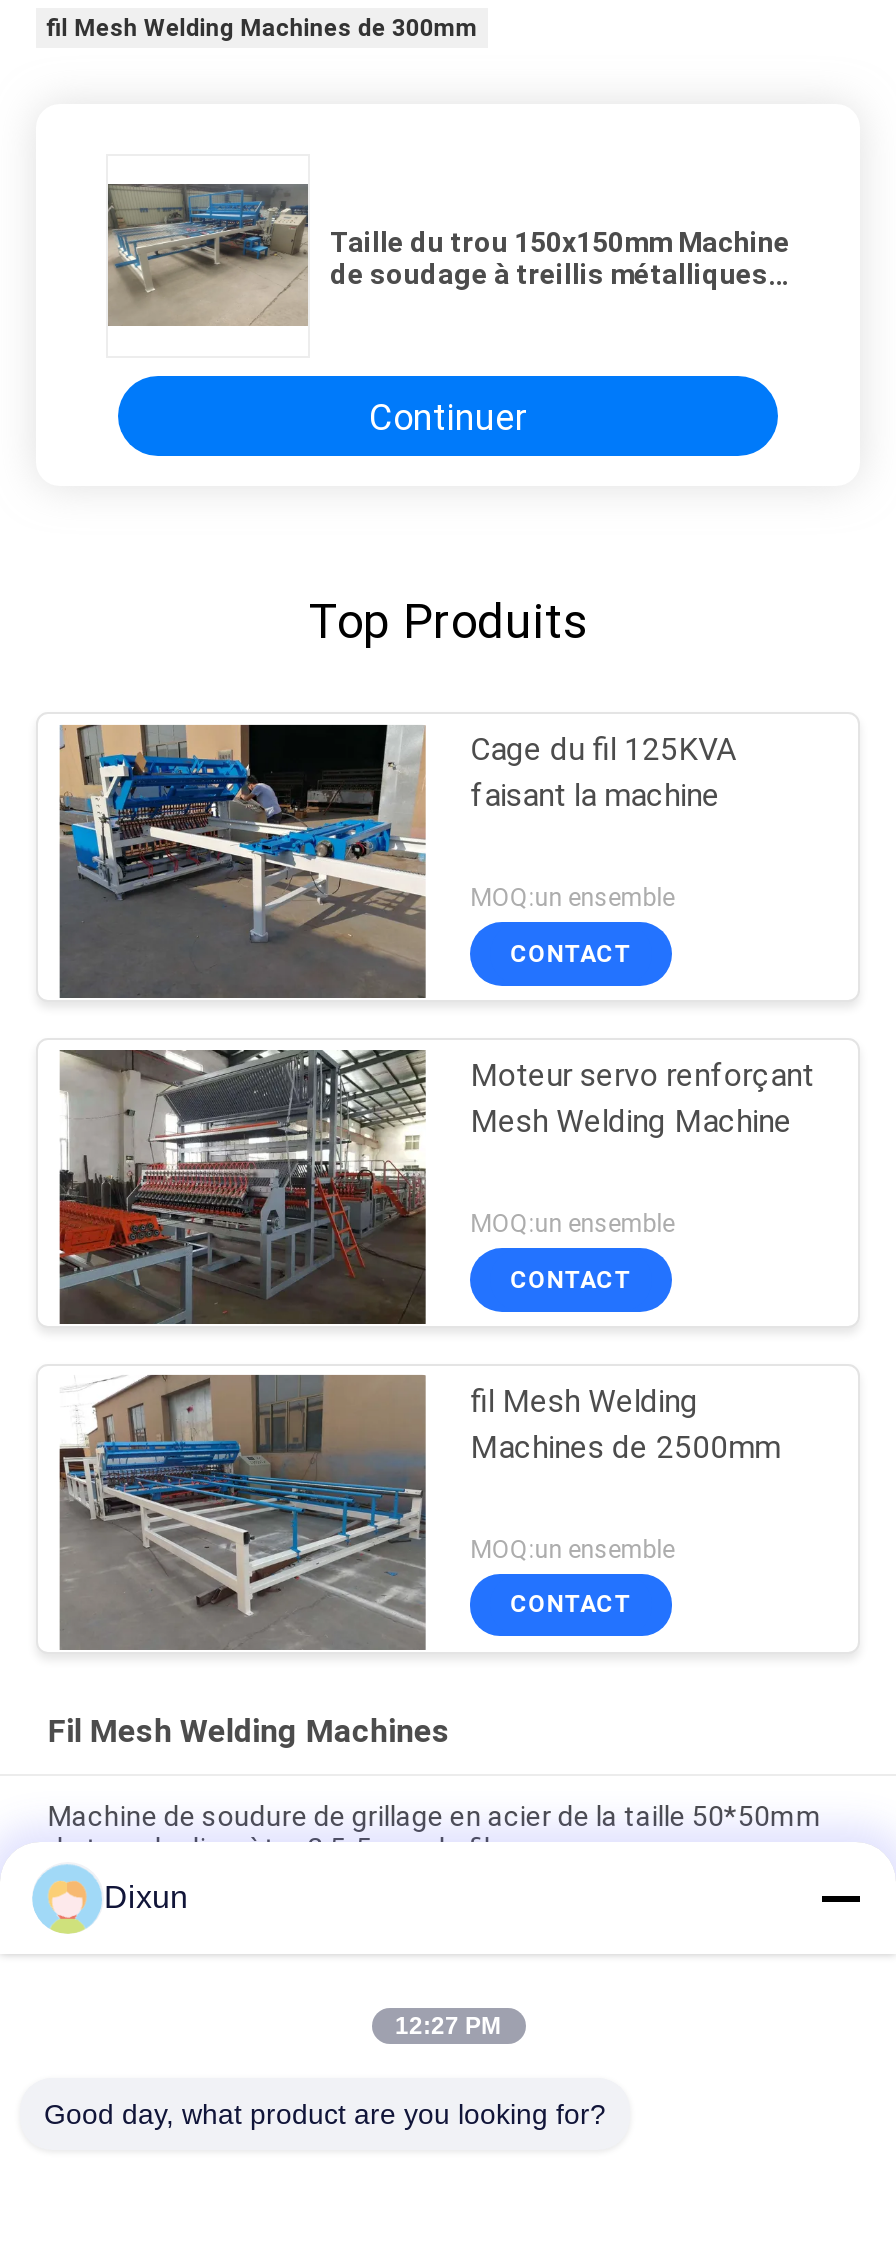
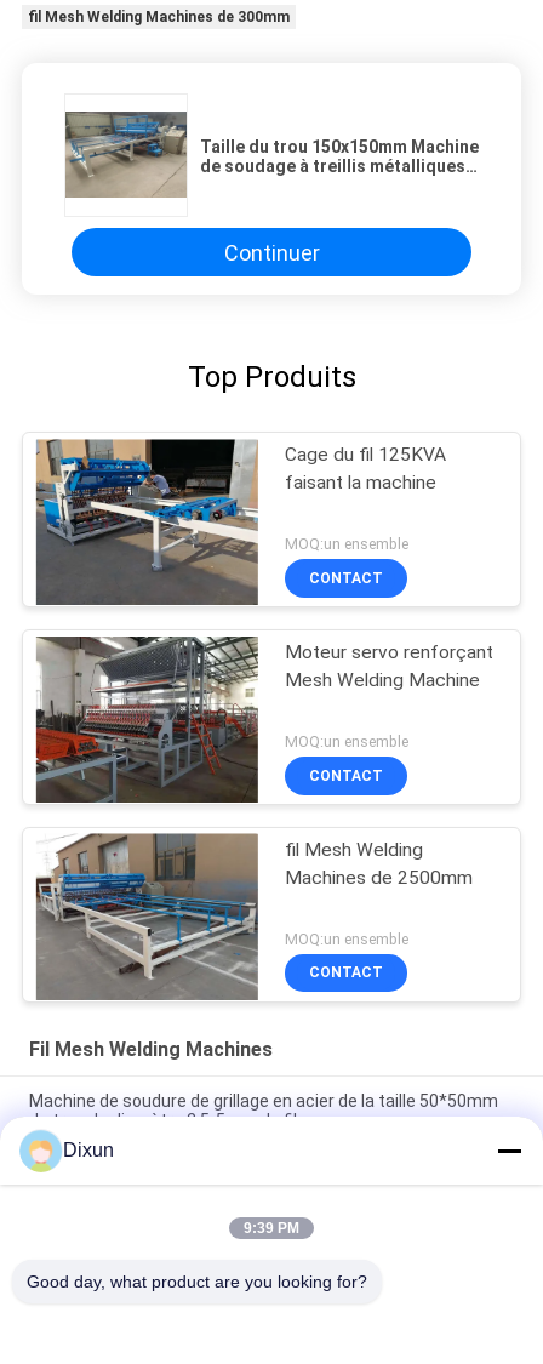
- 12:27 PM
+ 9:39 PM
